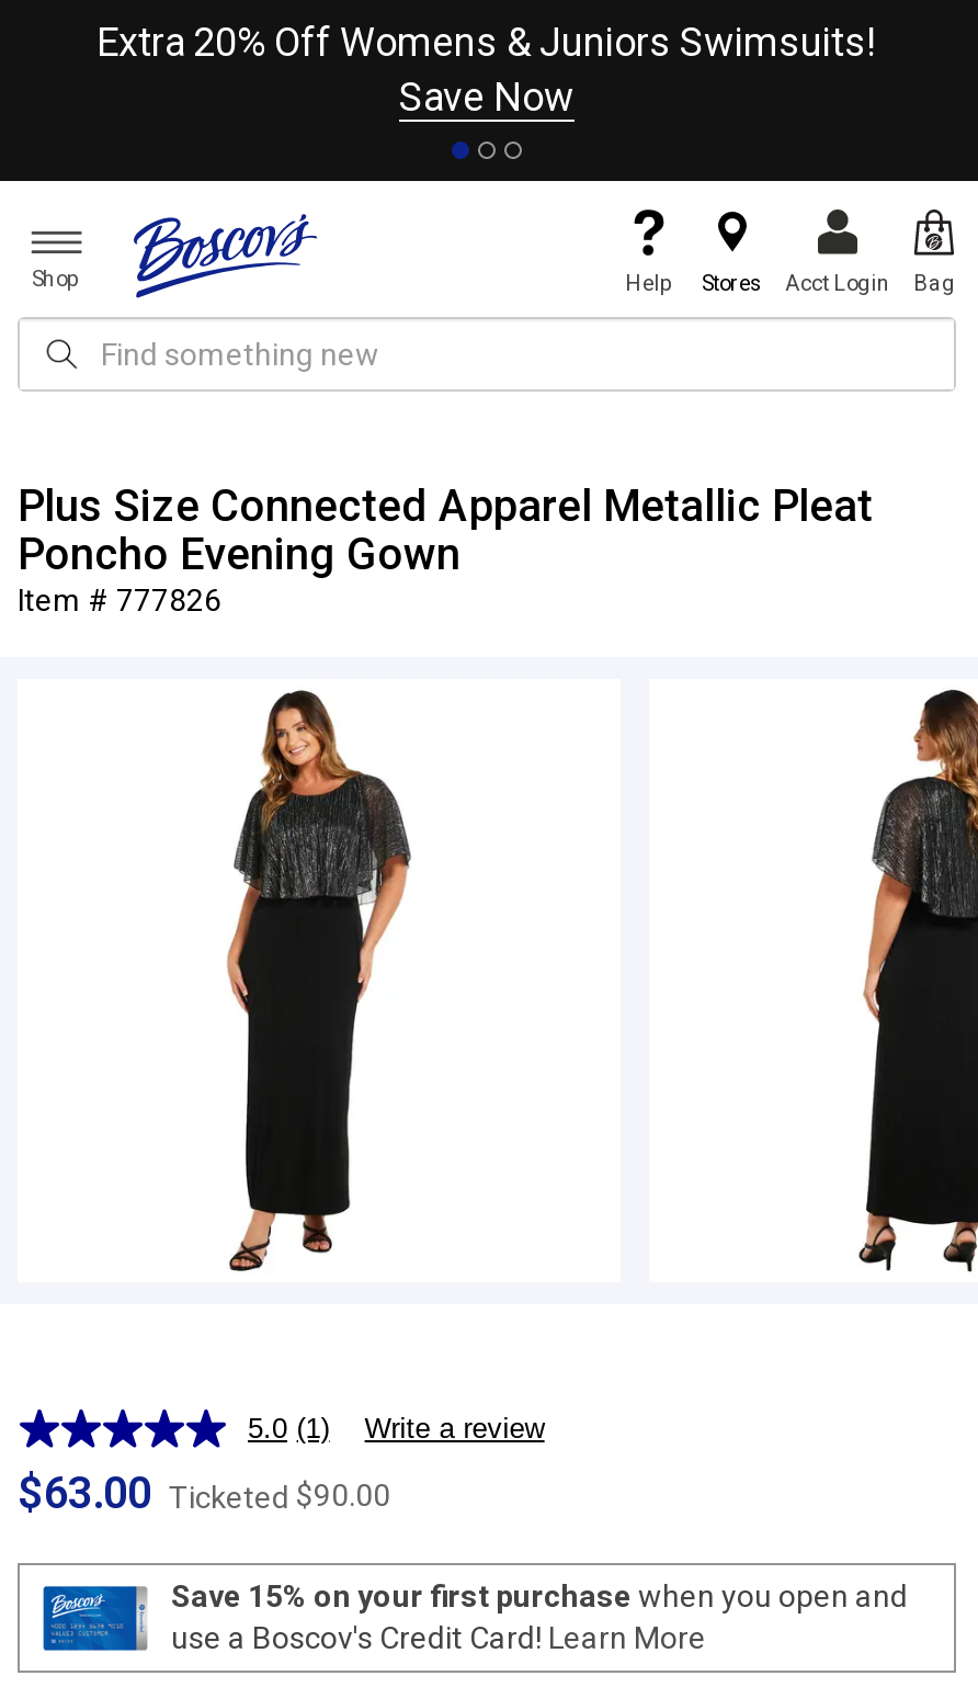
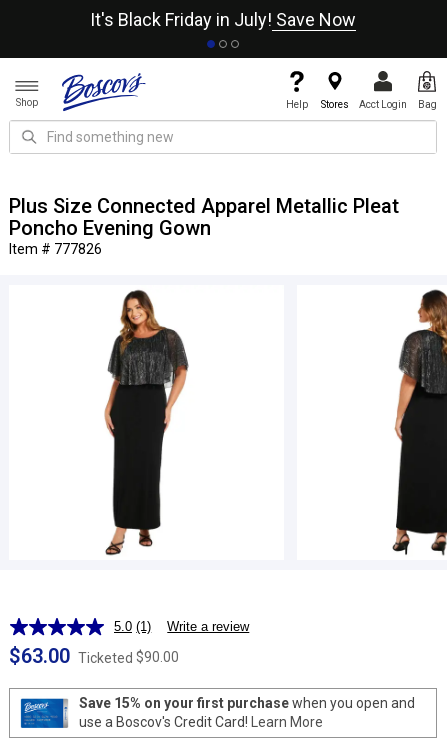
- Extra 20% Off Womens & Juniors Swimsuits!
- Save Now
+ It's Black Friday in July! Save Now
